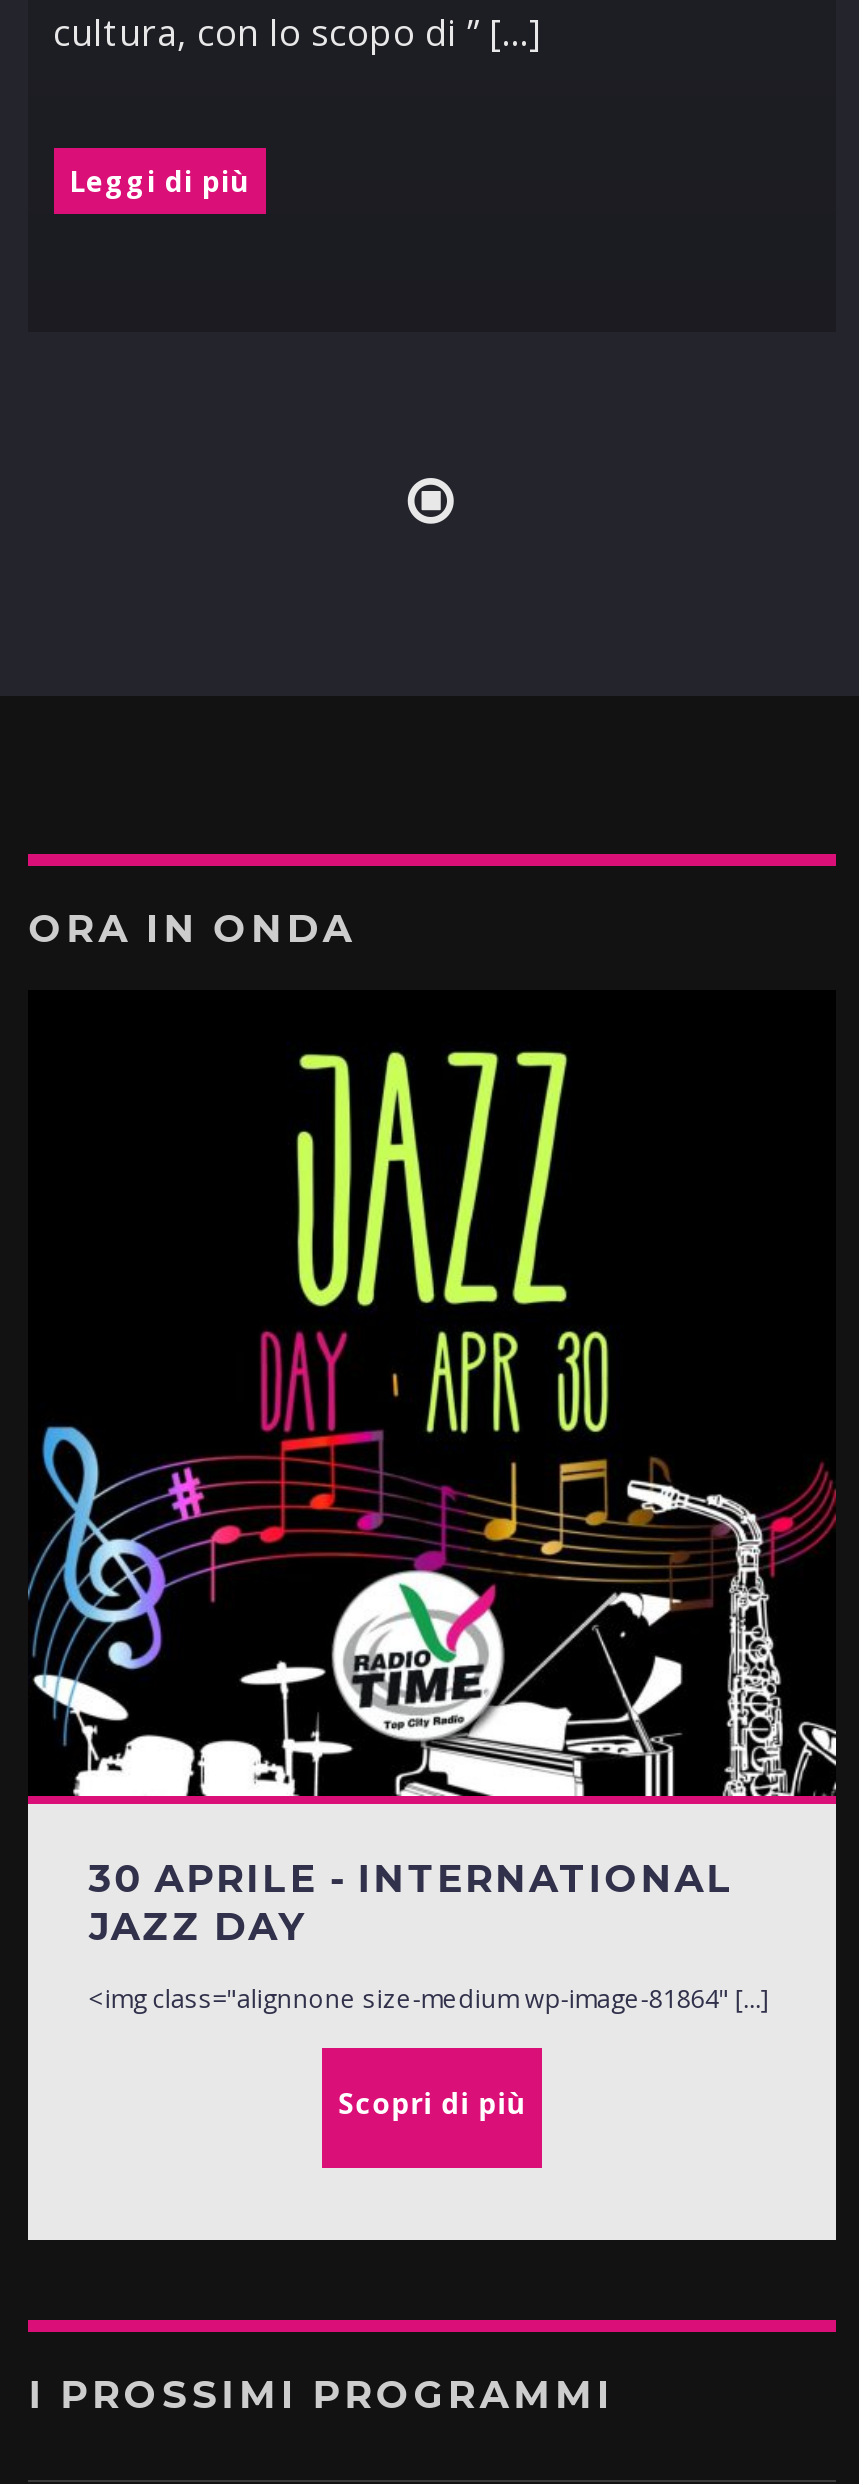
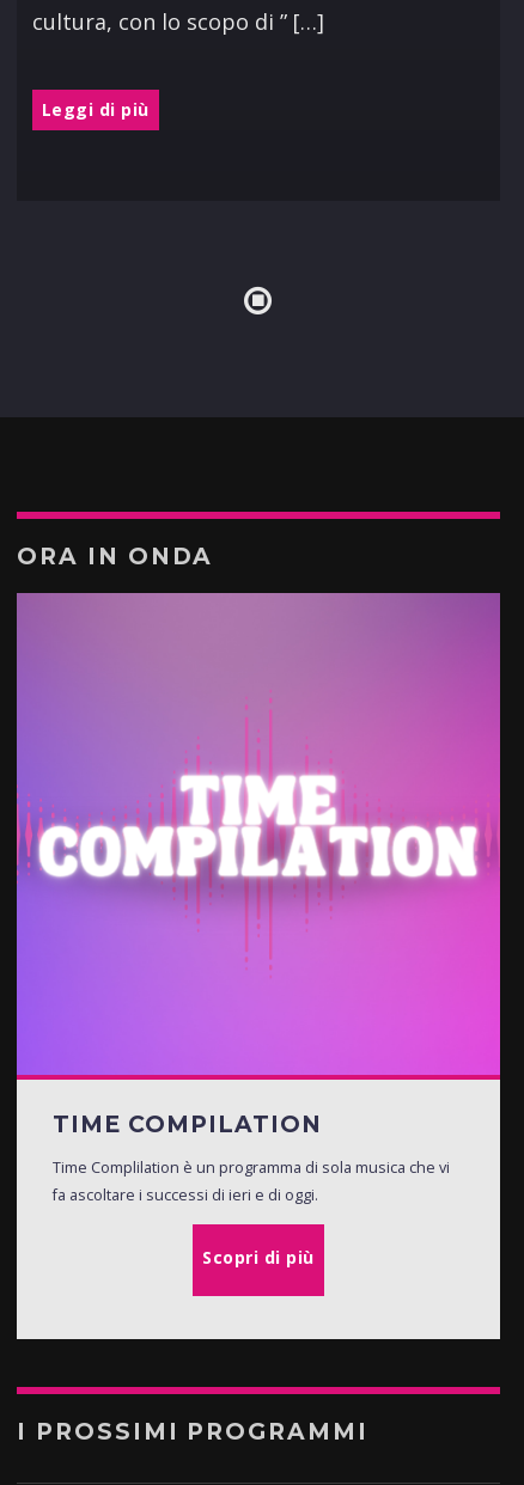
- [image]
- 30 APRILE - INTERNATIONAL
- JAZZ DAY
+ [image]
+ TIME COMPILATION

- <img class="alignnone size-medium wp-image-81864" [...]
+ Time Complilation è un programma di sola musica che vi
+ fa ascoltare i successi di ieri e di oggi.
